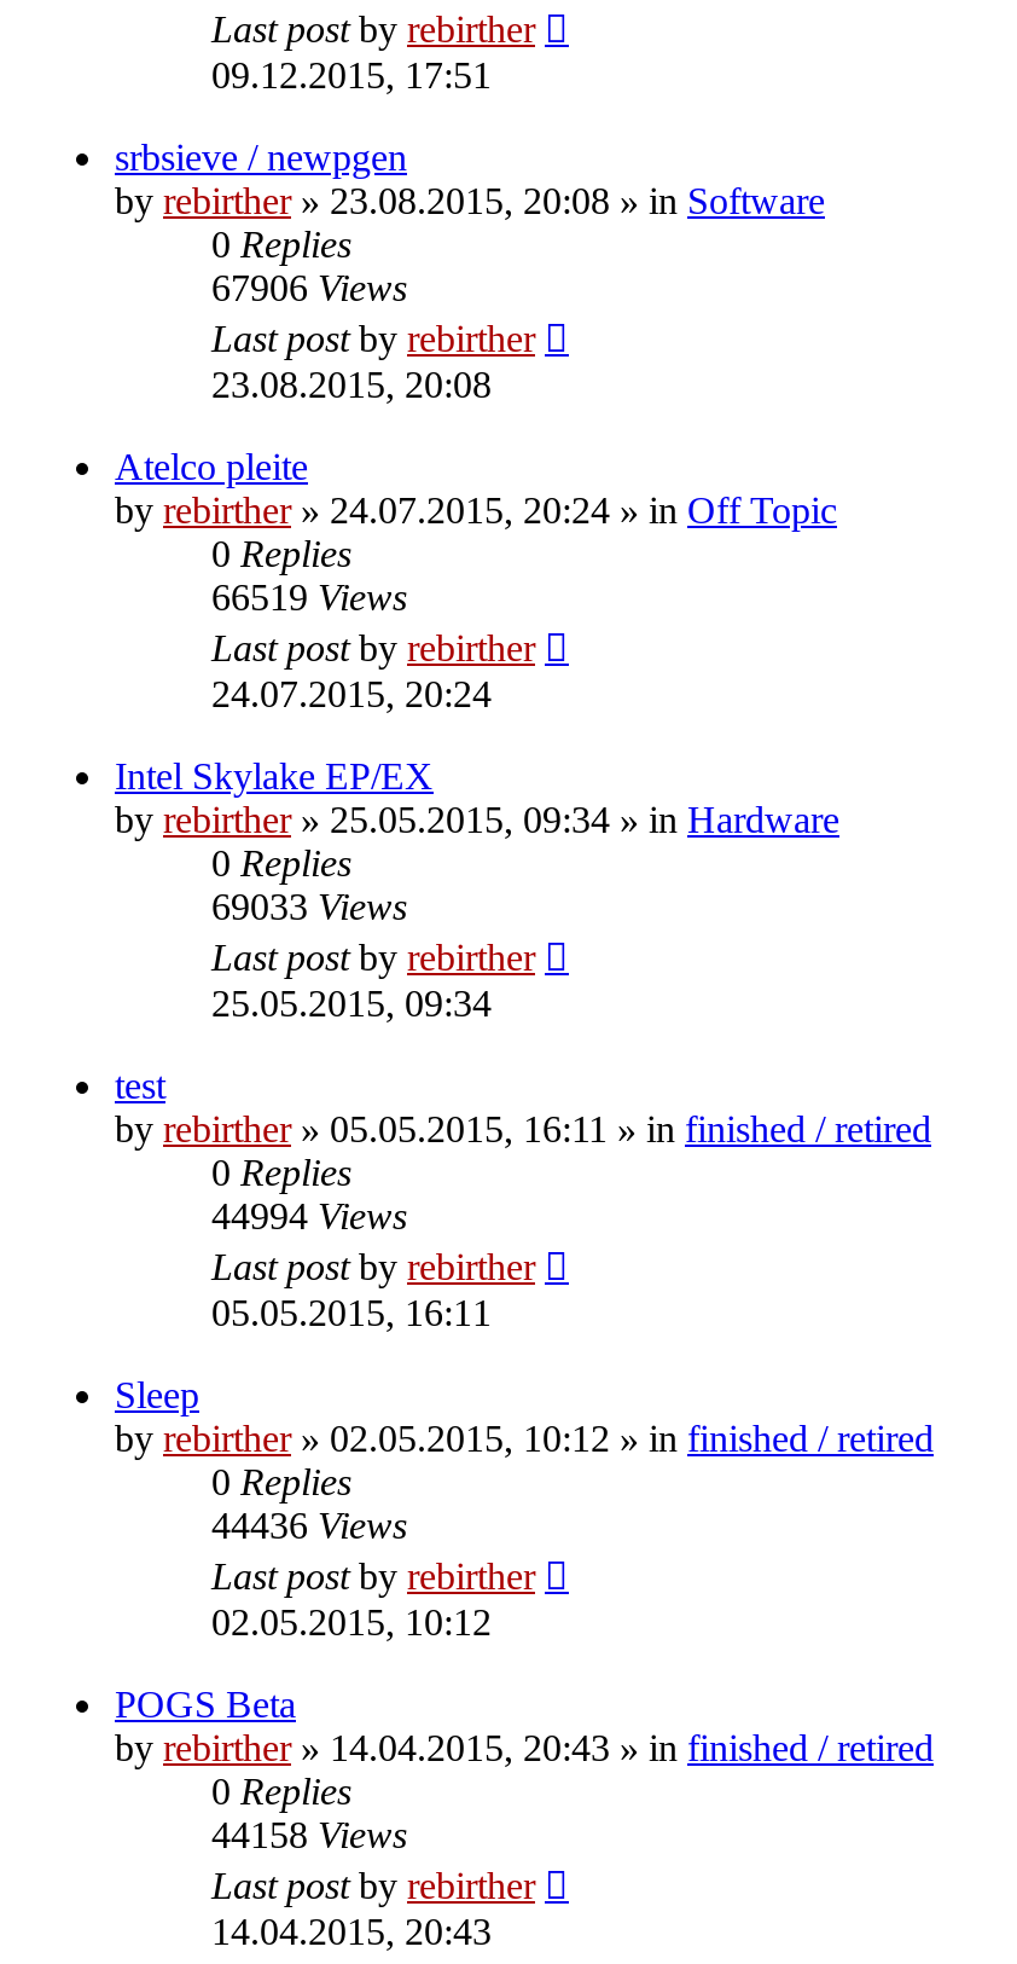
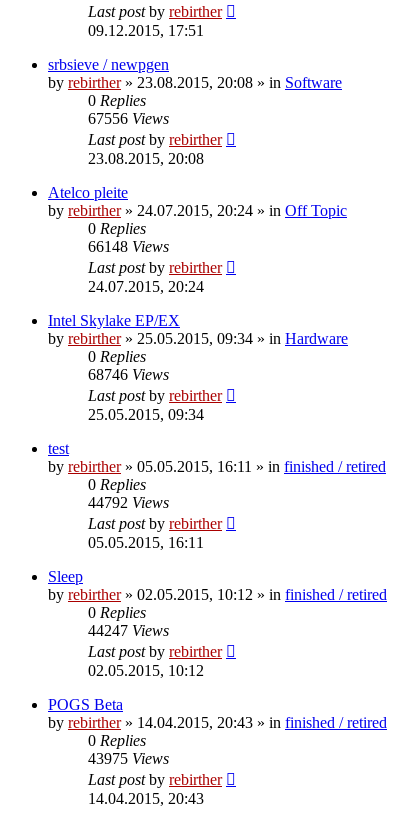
- 67906 Views
+ 67556 Views

- 66519 Views
+ 66148 Views

- 69033 Views
+ 68746 Views

- 44994 Views
+ 44792 Views

- 44436 Views
+ 44247 Views

- 44158 Views
+ 43975 Views
